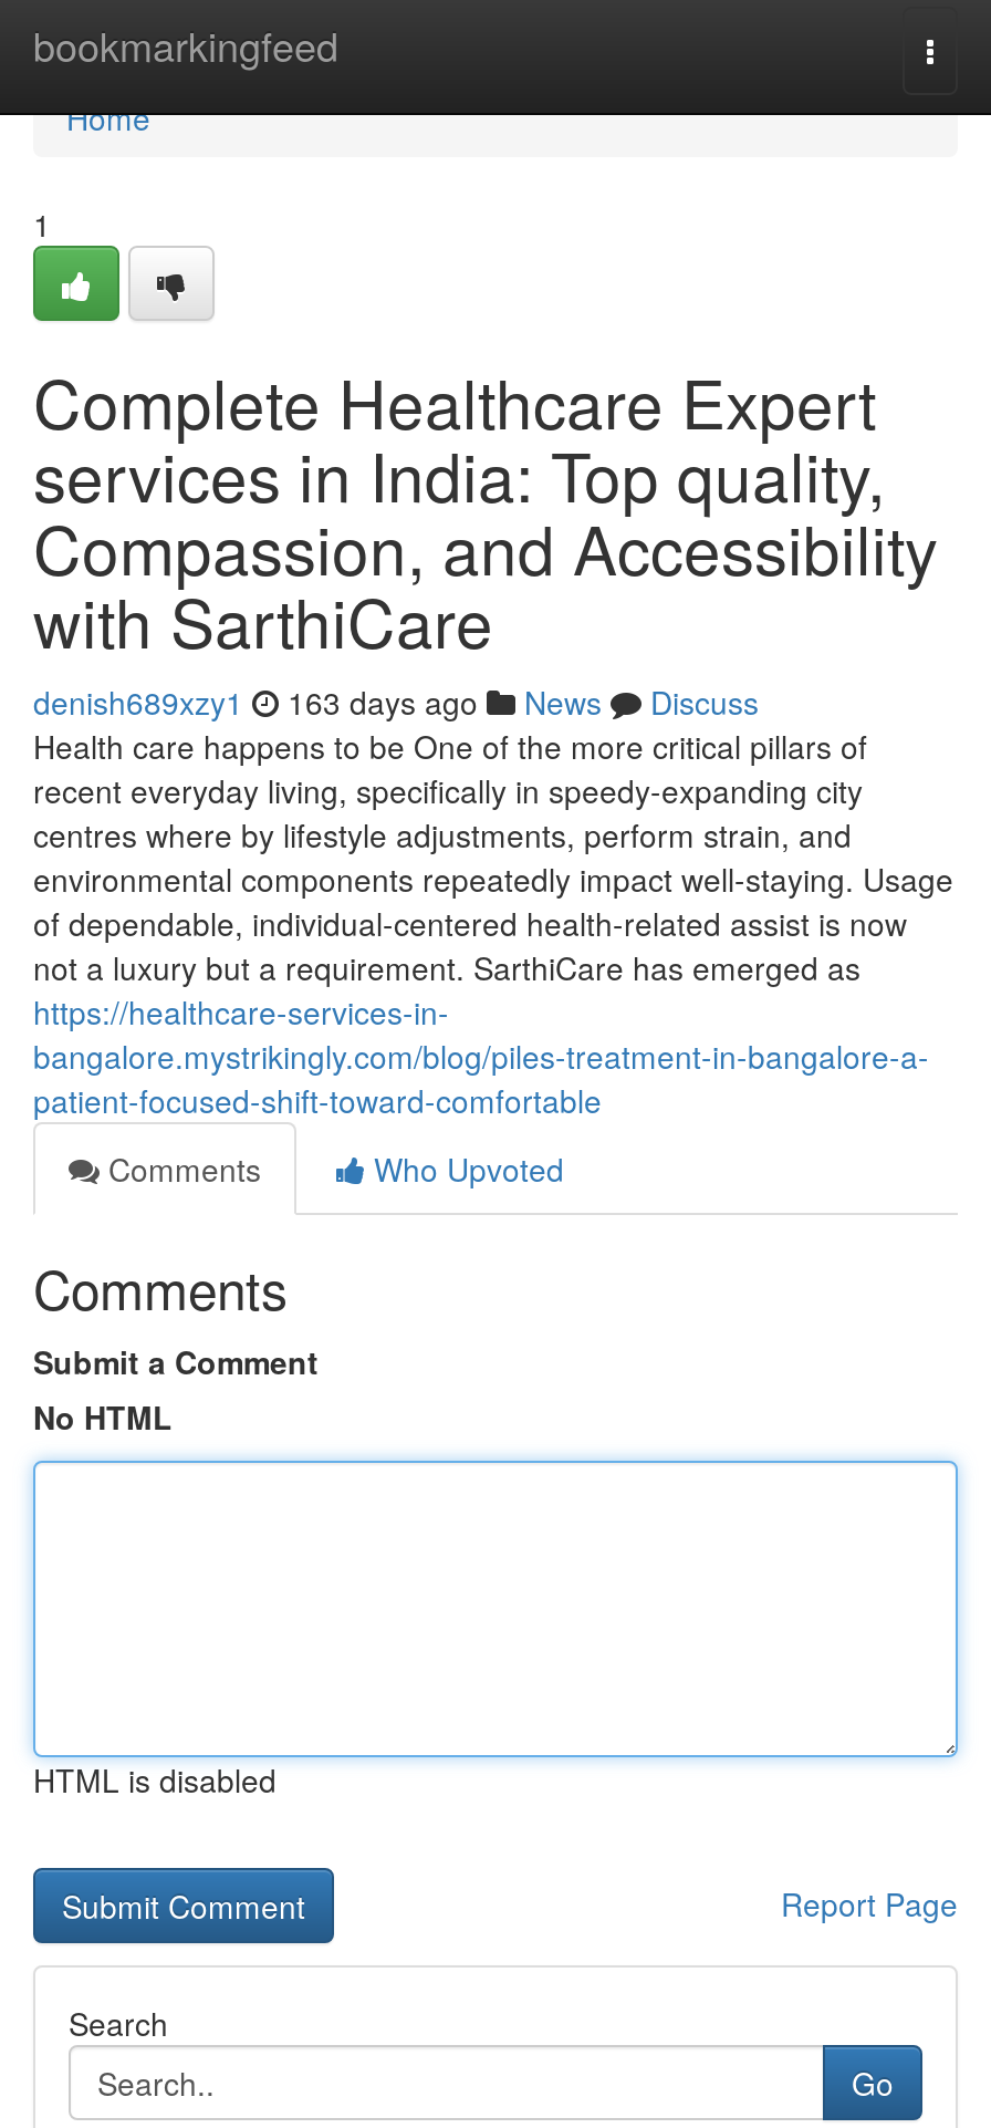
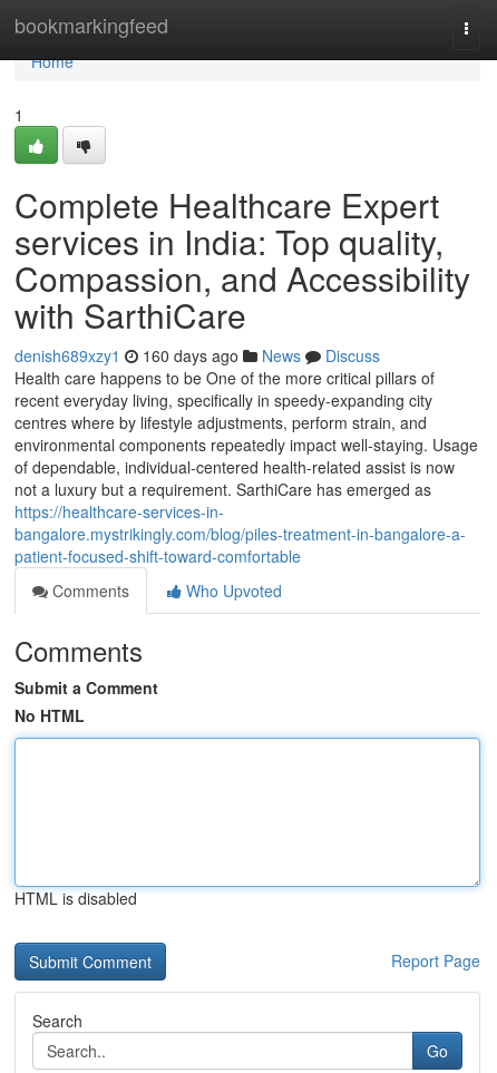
- denish689xzy1 163 days ago News Discuss
+ denish689xzy1 160 days ago News Discuss
